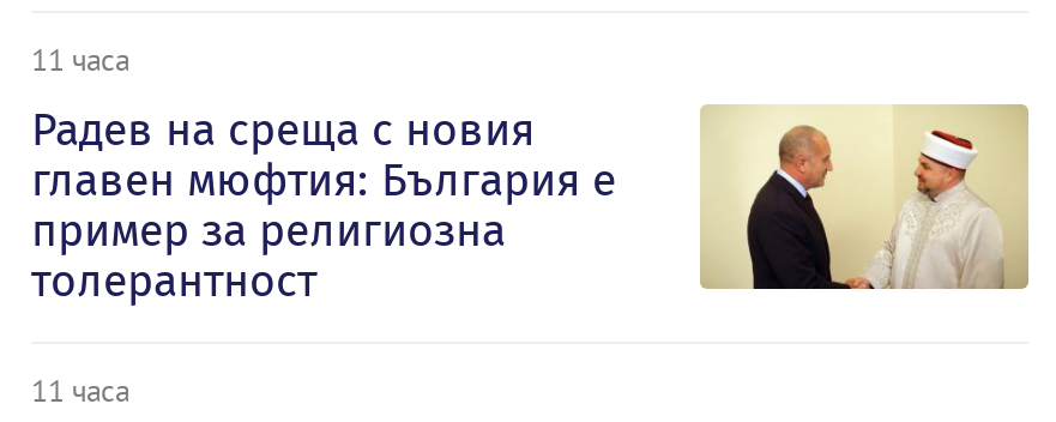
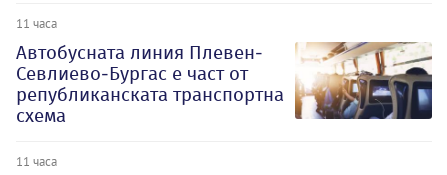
- [image]
- Радев на среща с новия
- главен мюфтия: България е
- пример за религиозна
- толерантност
+ [image]
+ Автобусната линия Плевен-
+ Севлиево-Бургас е част от
+ републиканската транспортна
+ схема
